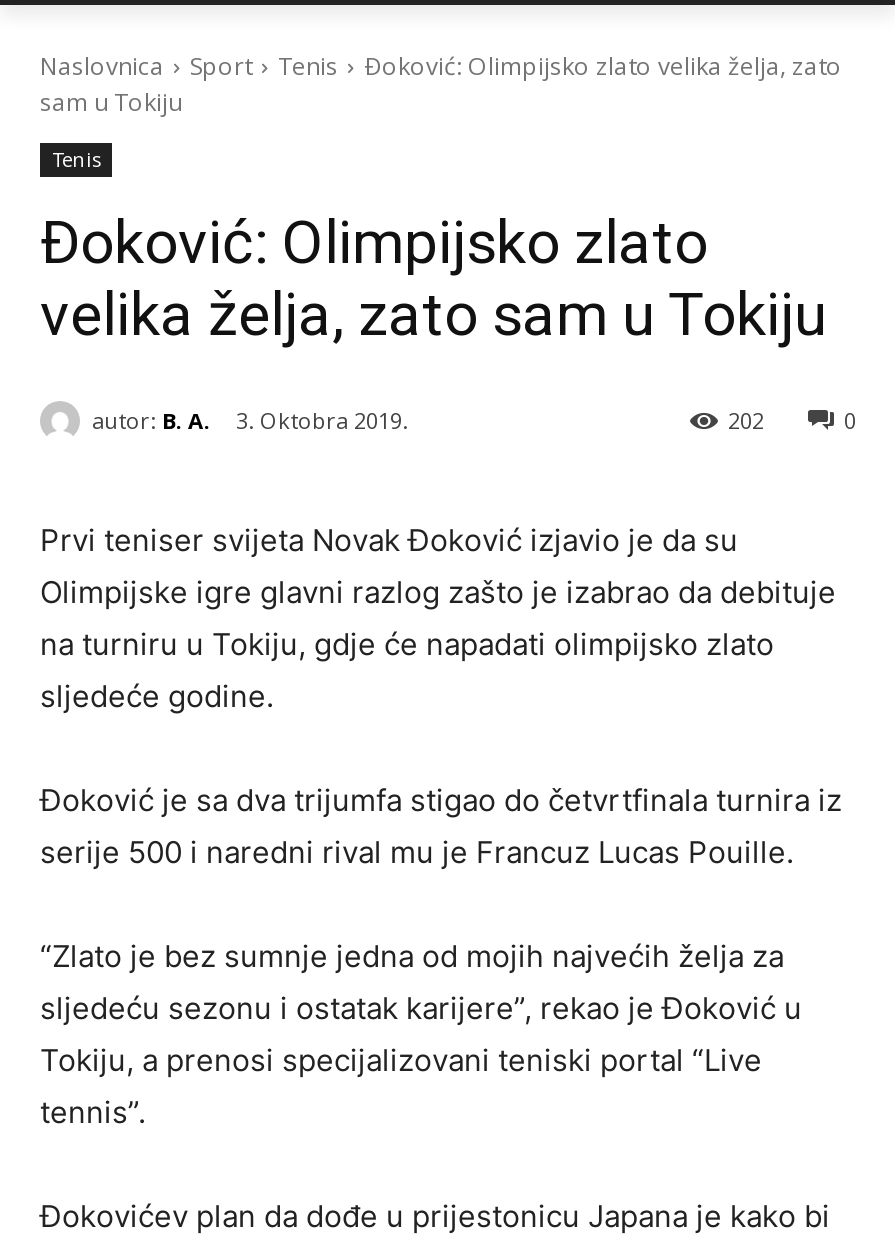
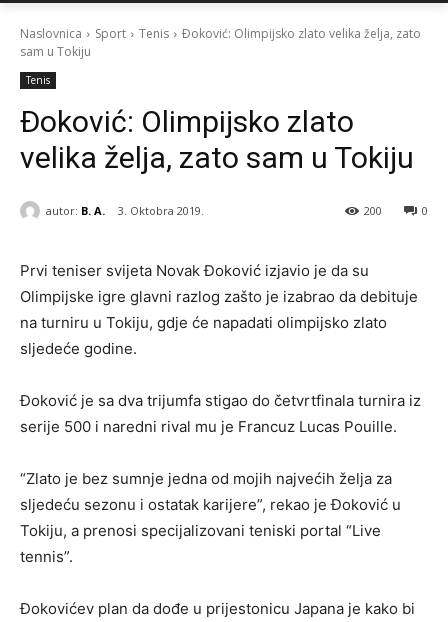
- 202
+ 200
